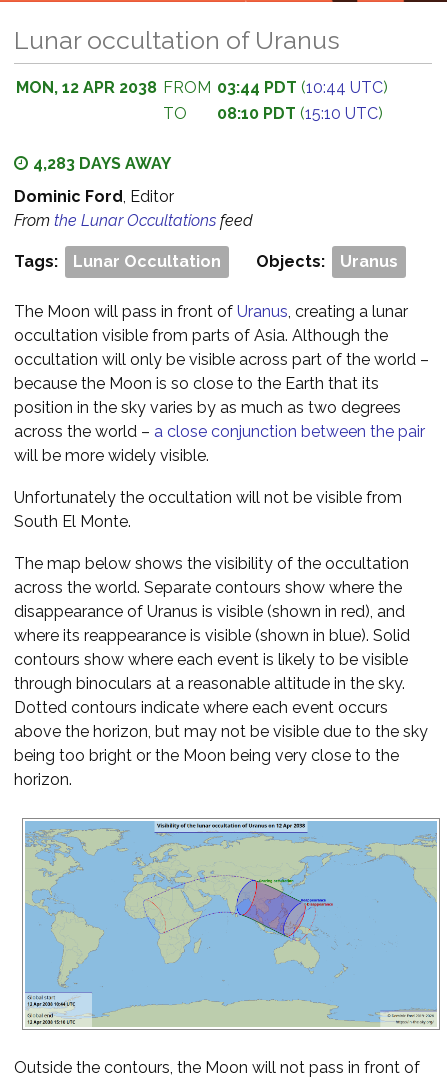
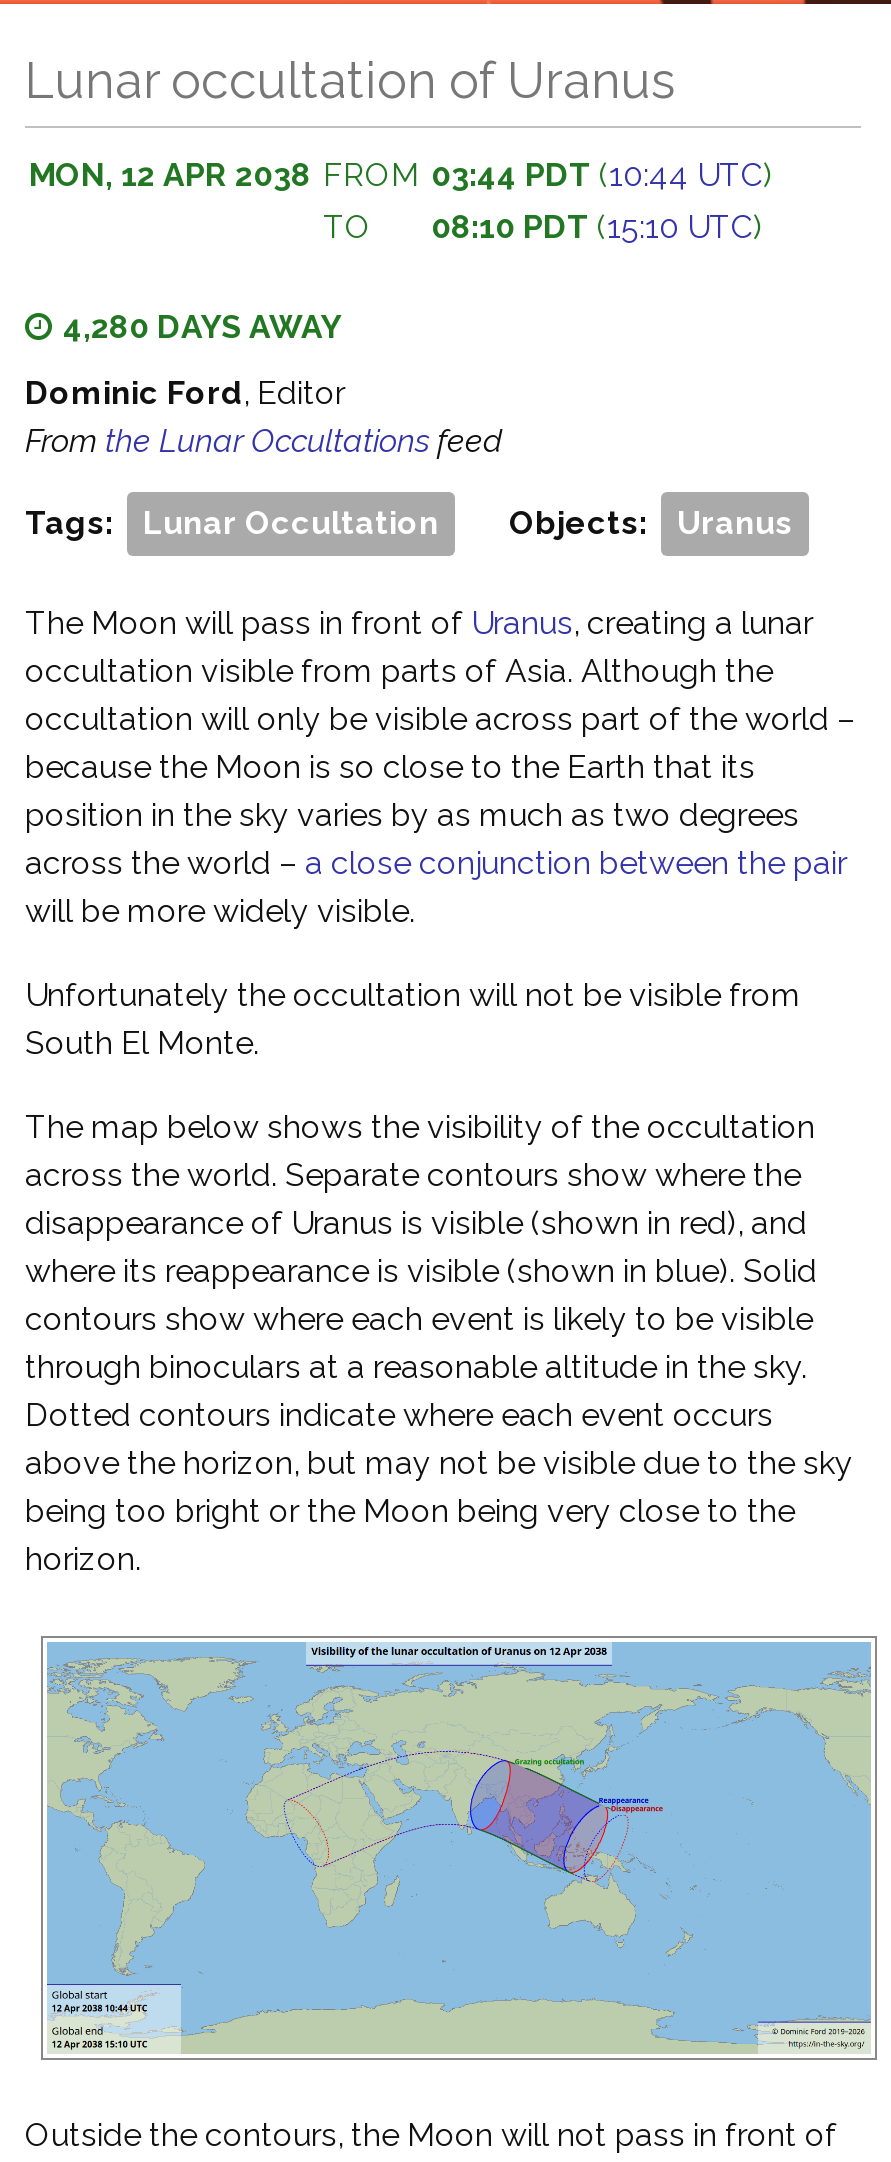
- 4,283 DAYS AWAY
+ 4,280 DAYS AWAY
